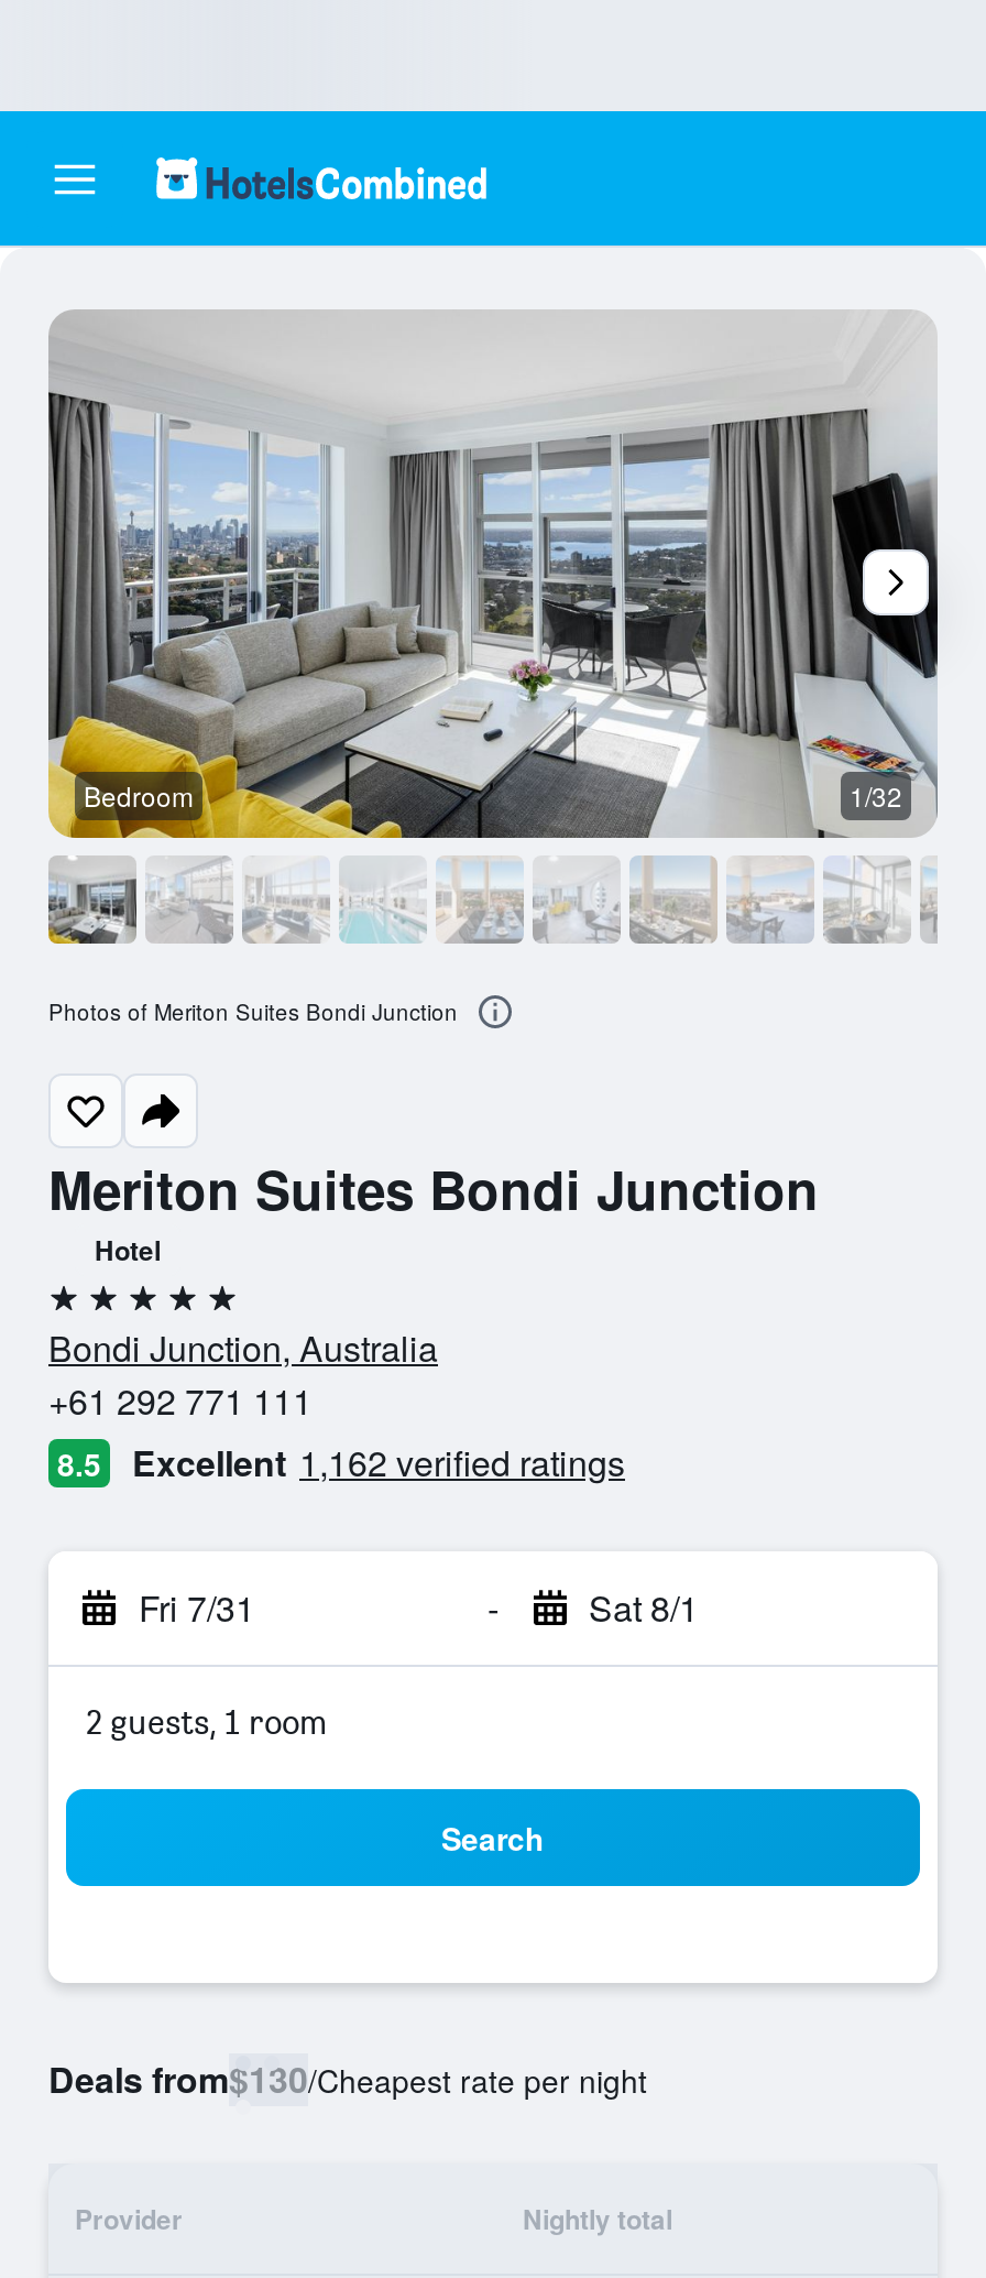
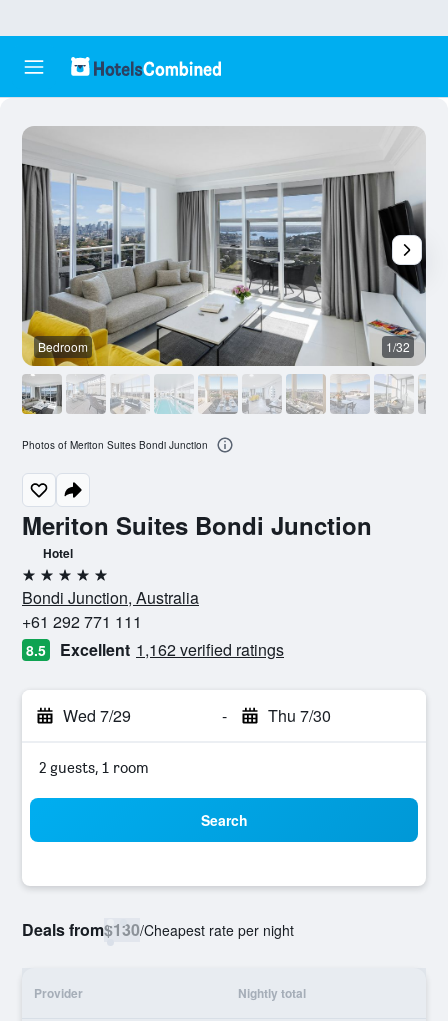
- Fri 7/31
+ Wed 7/29

- Sat 8/1
+ Thu 7/30
